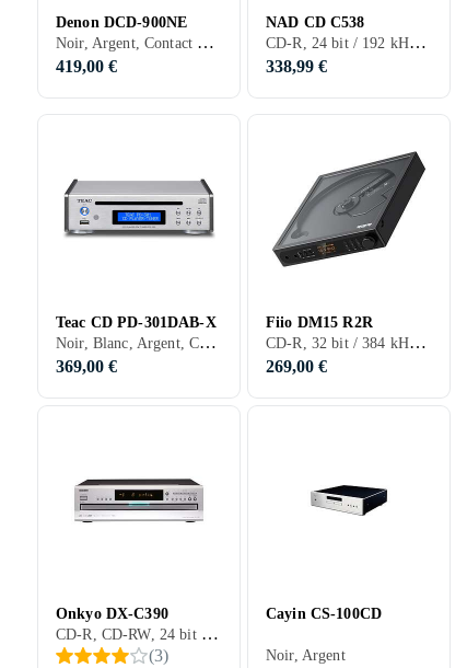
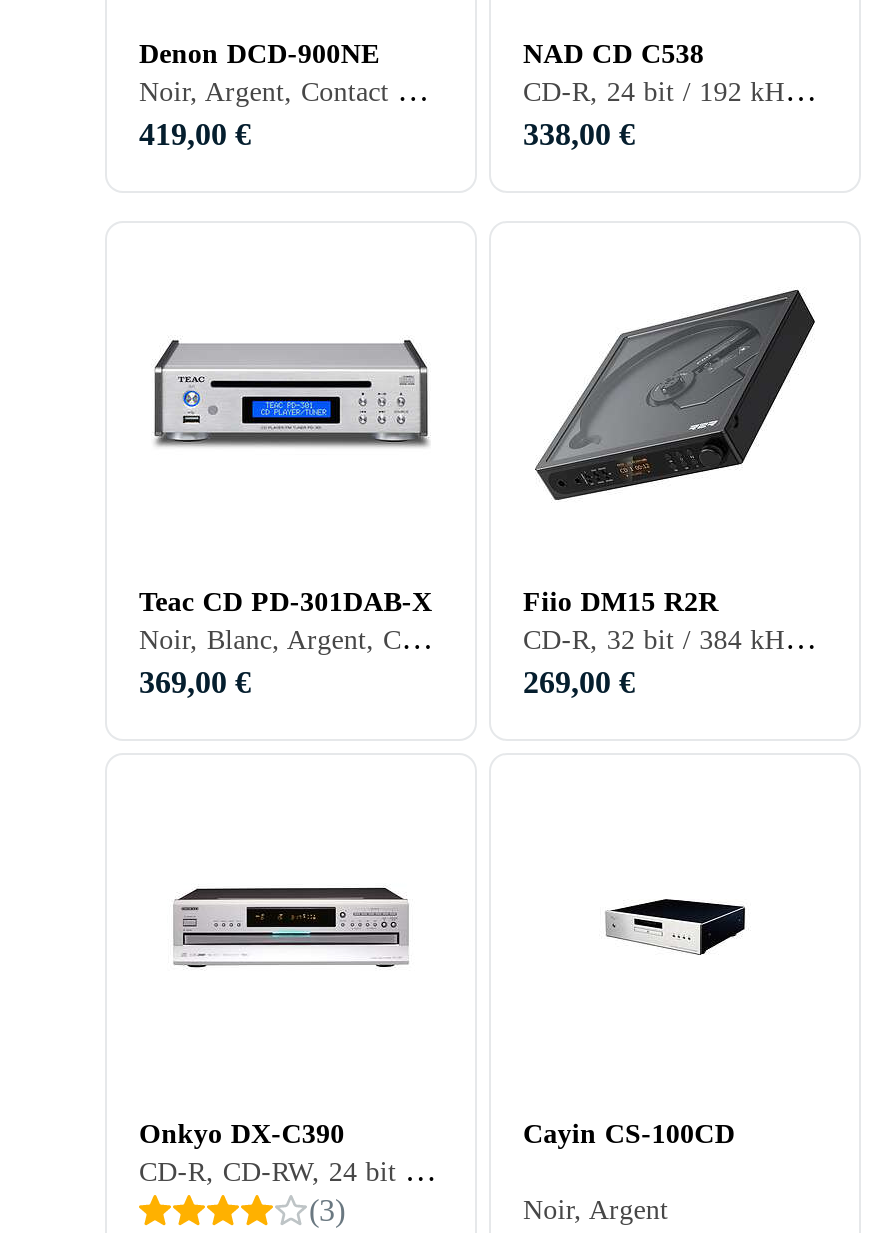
- 338,99 €
+ 338,00 €
